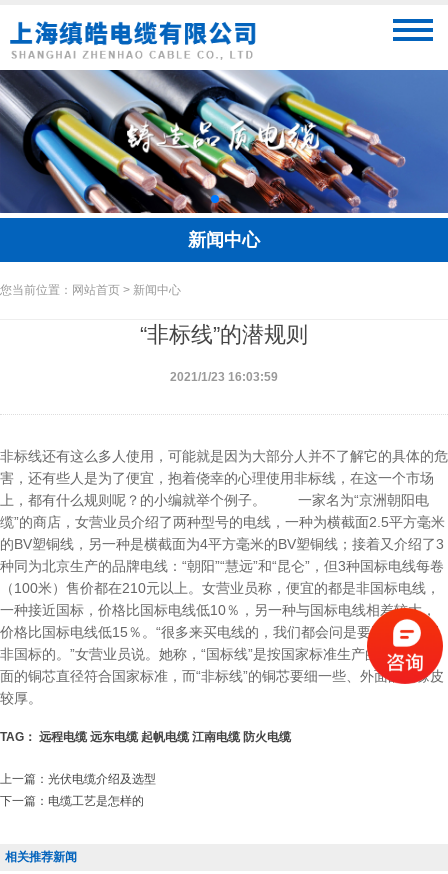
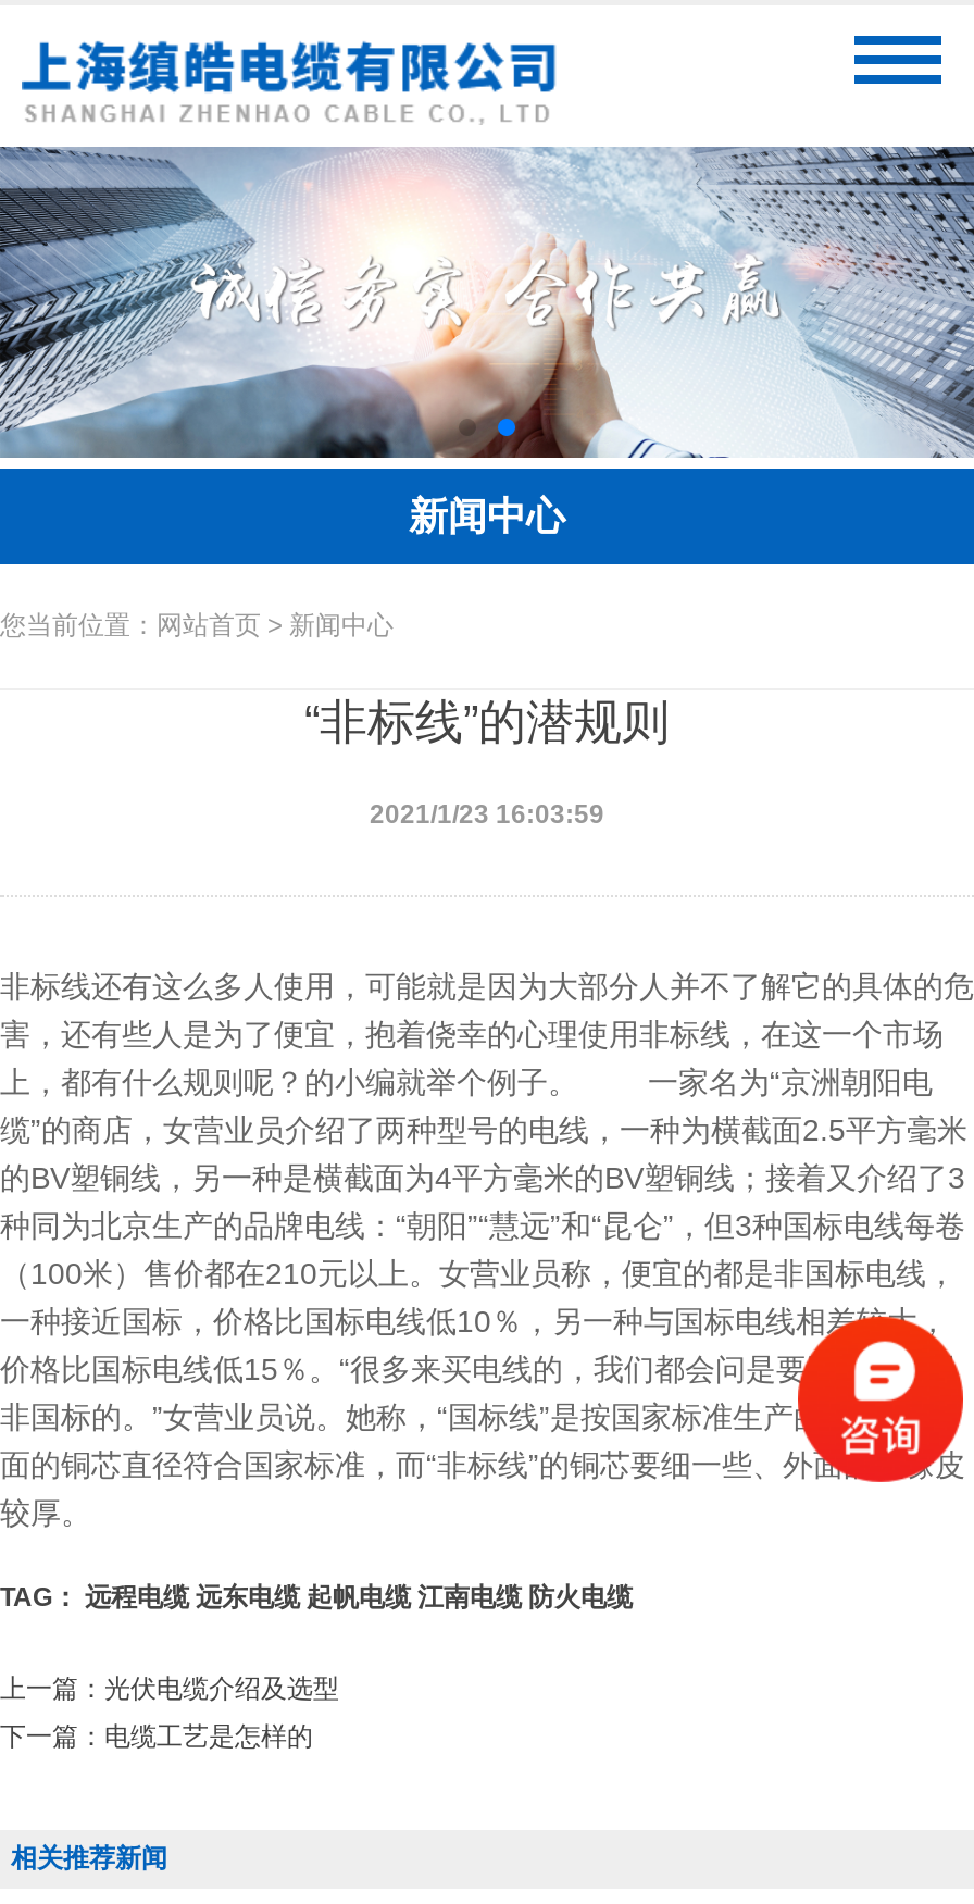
- [image]
+ [image]
